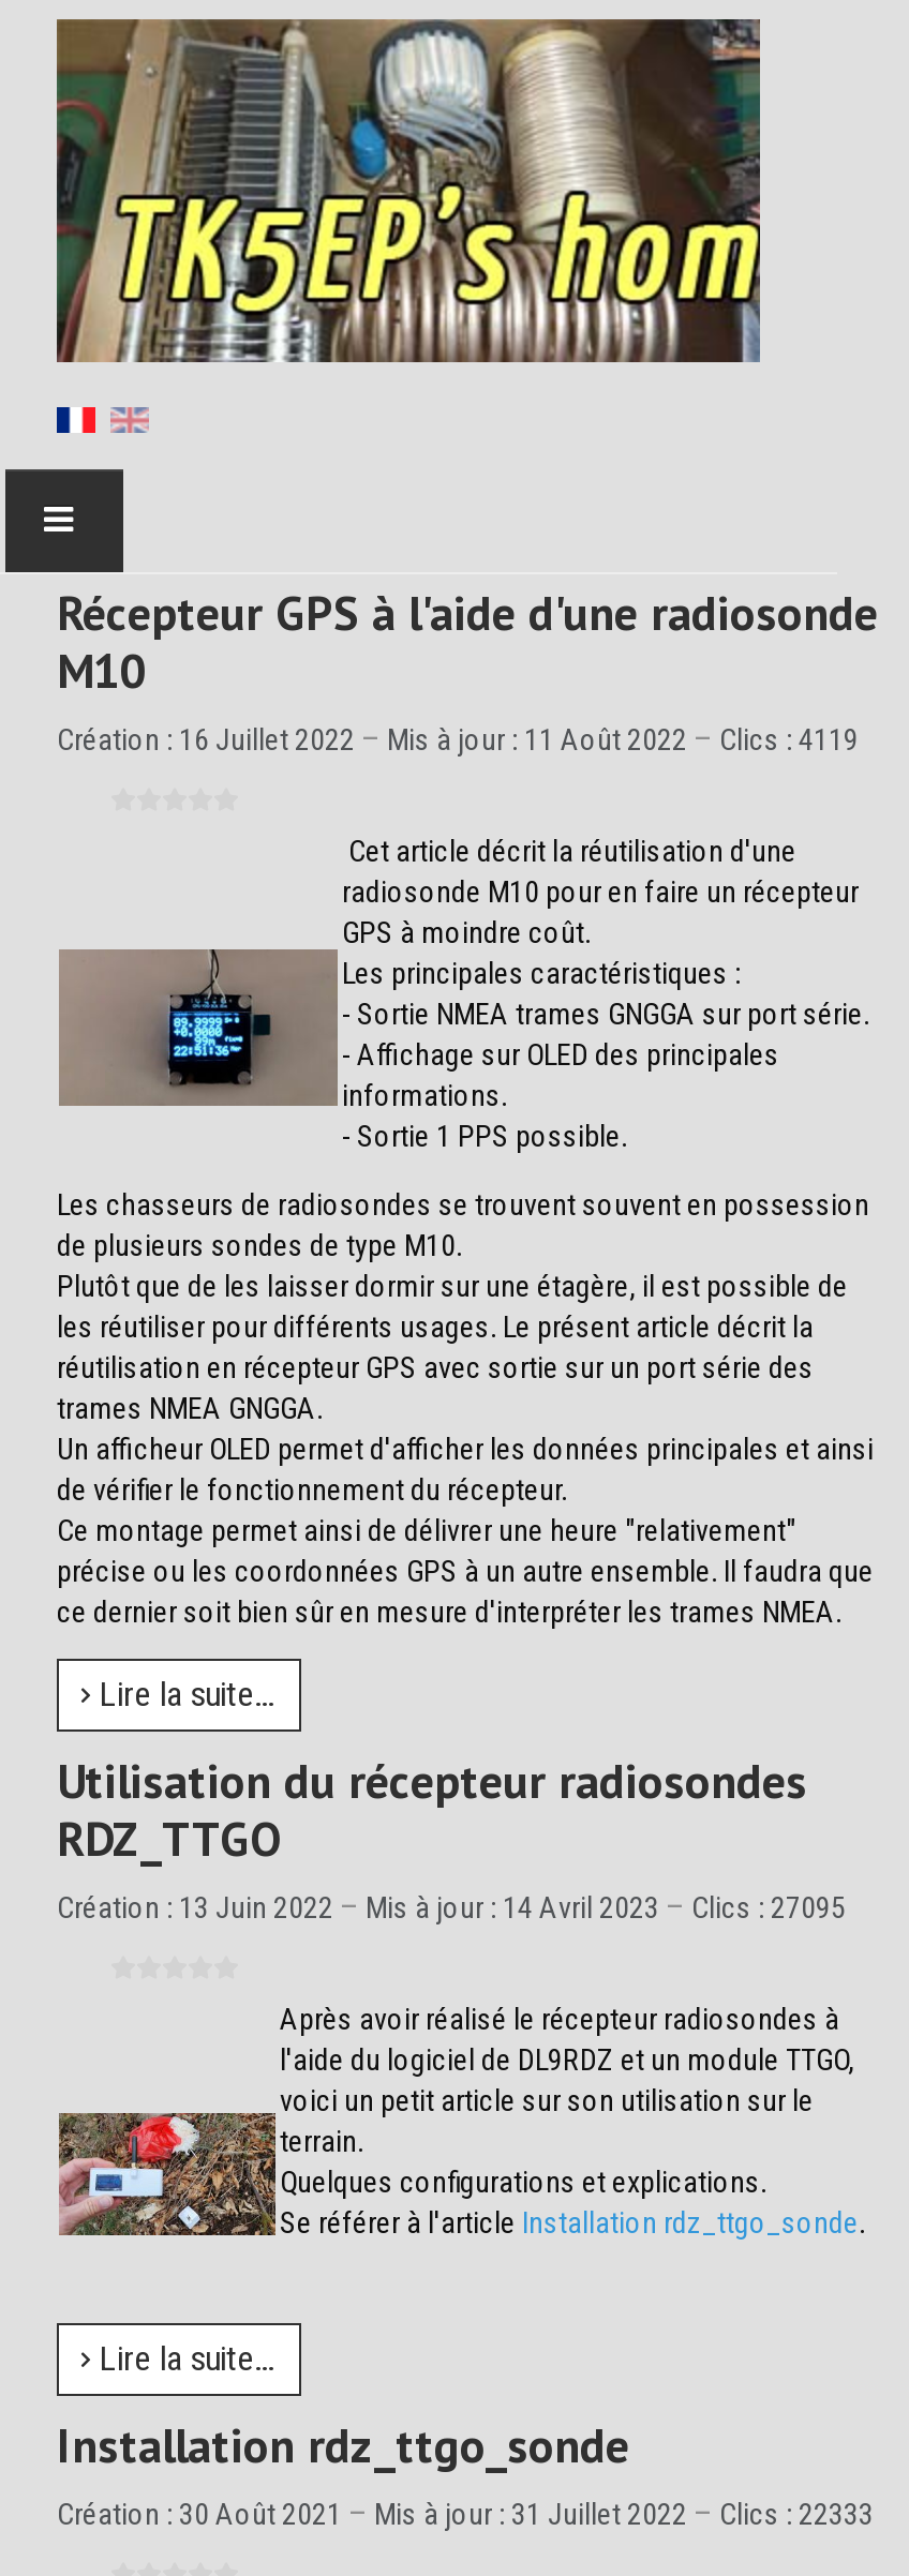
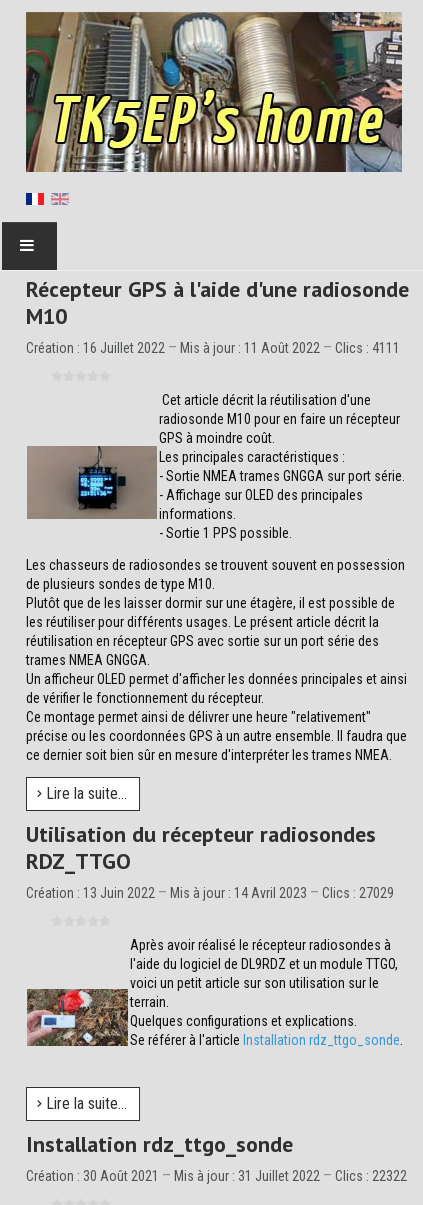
+ [image]

- Clics : 4119
+ Clics : 4111

- Création : 13 Juin 2022 Mis à jour : 14 Avril 2023 Clics : 27095
+ Création : 13 Juin 2022 Mis à jour : 14 Avril 2023 Clics : 27029

- Création : 30 Août 2021 Mis à jour : 31 Juillet 2022 Clics : 22333
+ Création : 30 Août 2021 Mis à jour : 31 Juillet 2022 Clics : 22322
